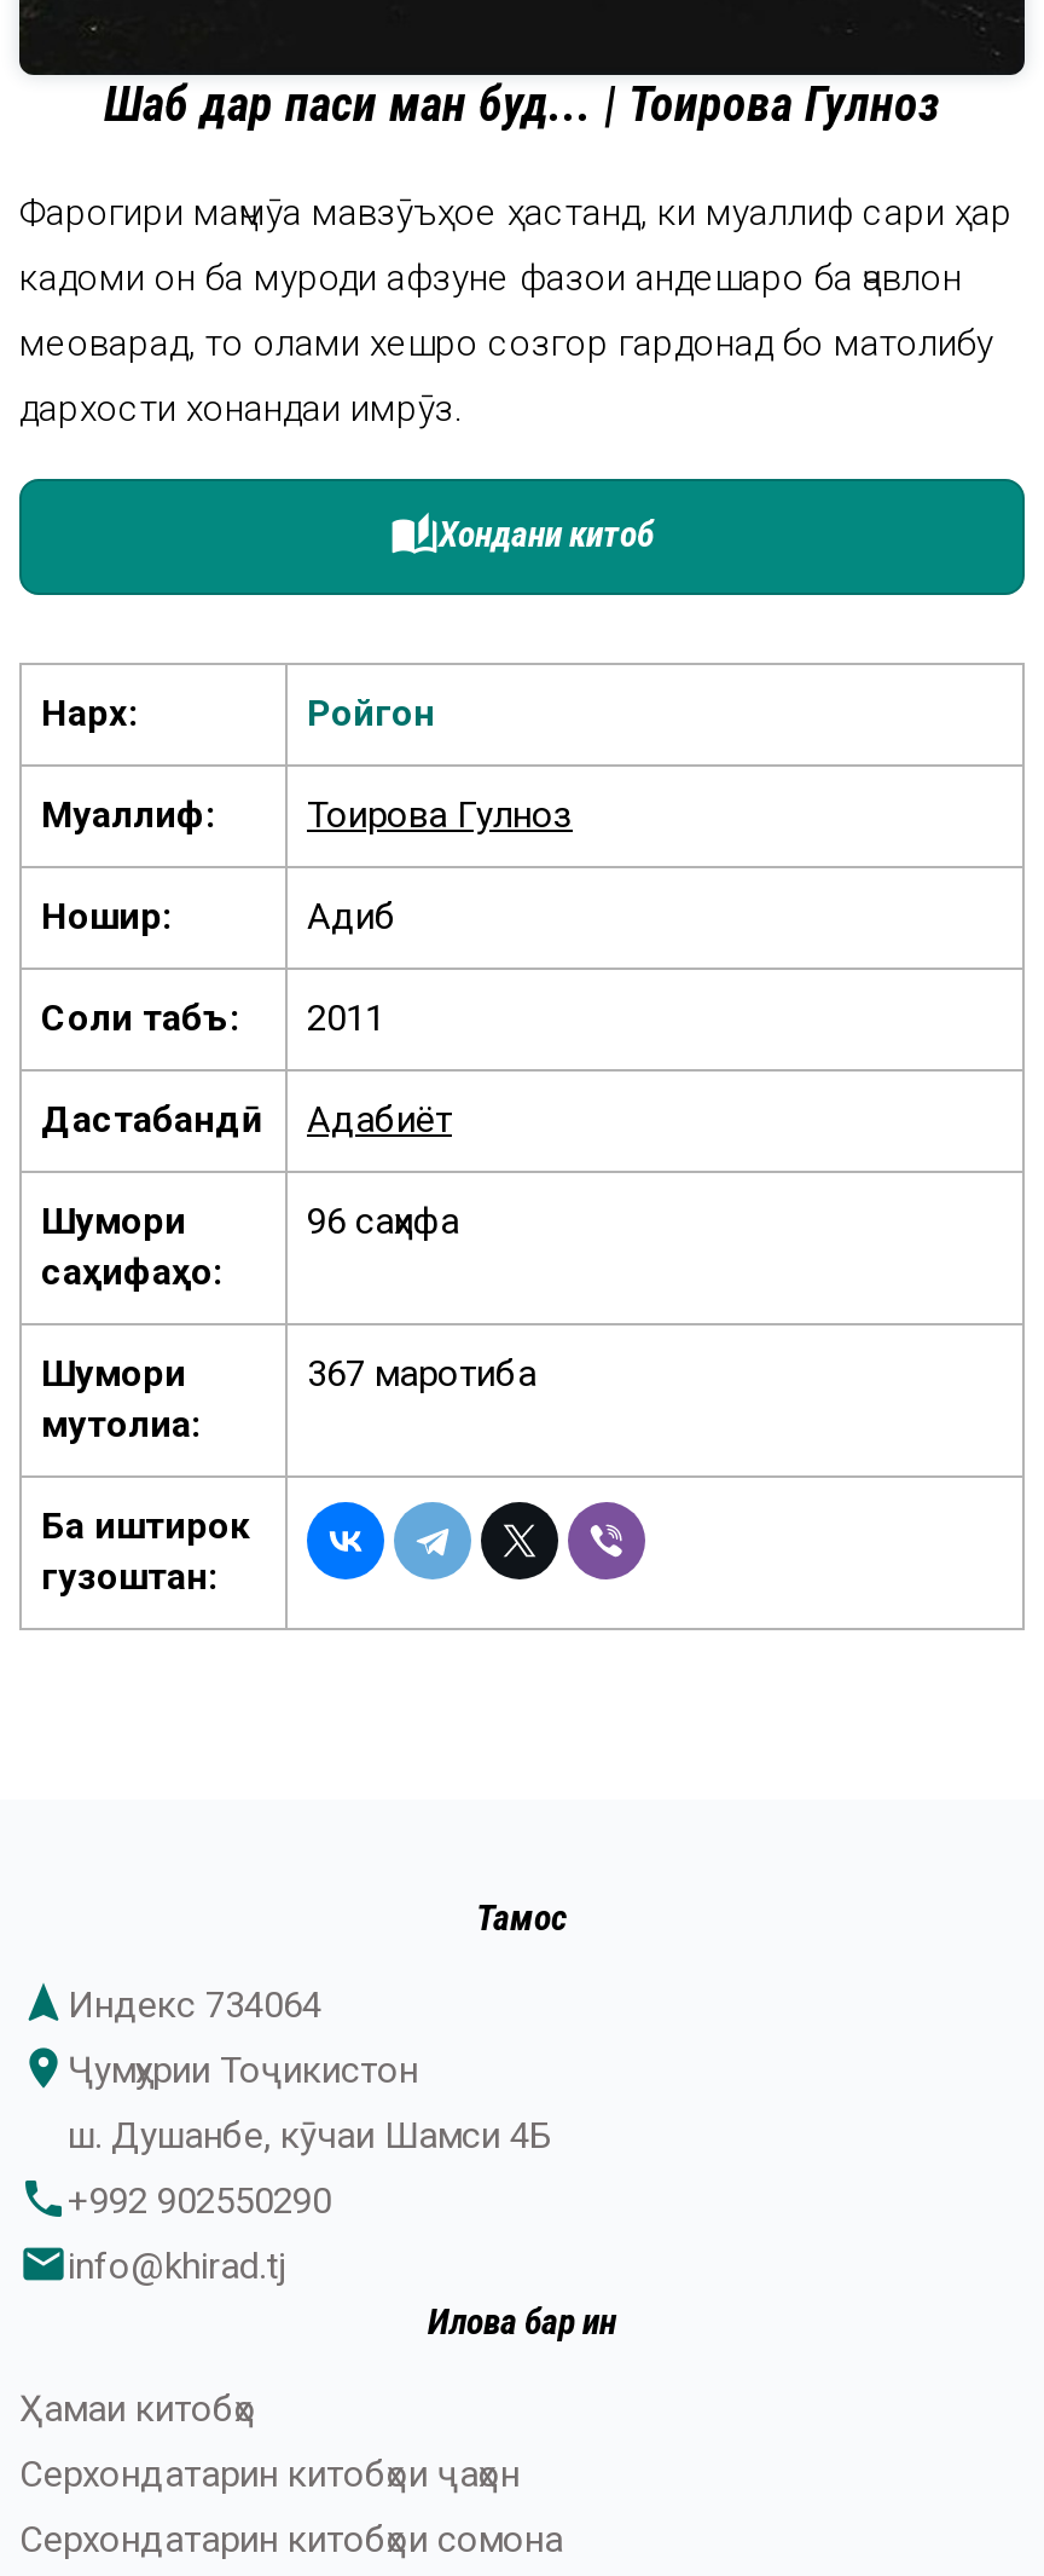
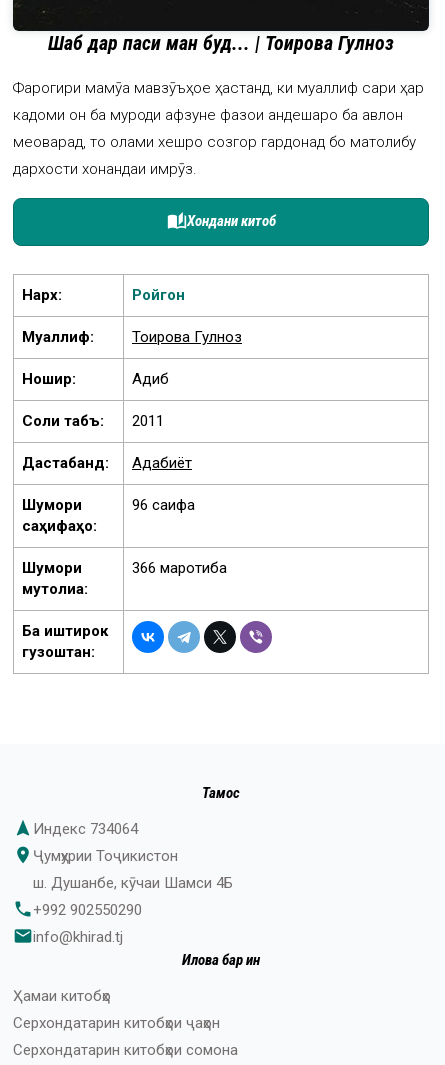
- 367 маротиба
+ 366 маротиба
